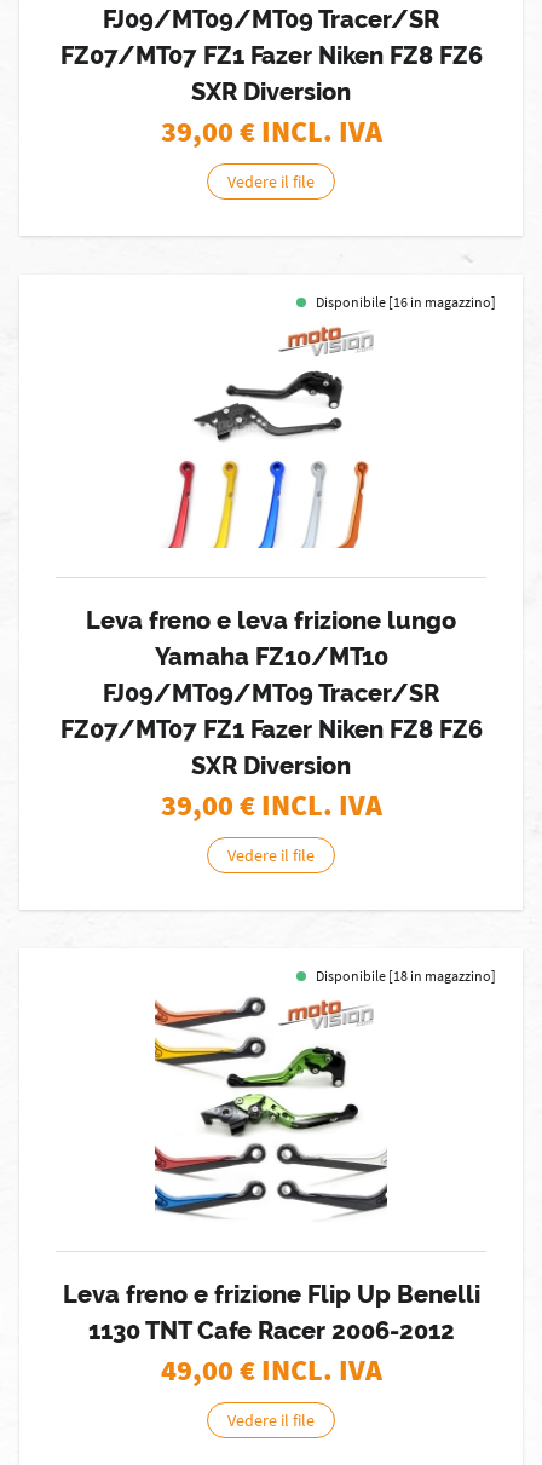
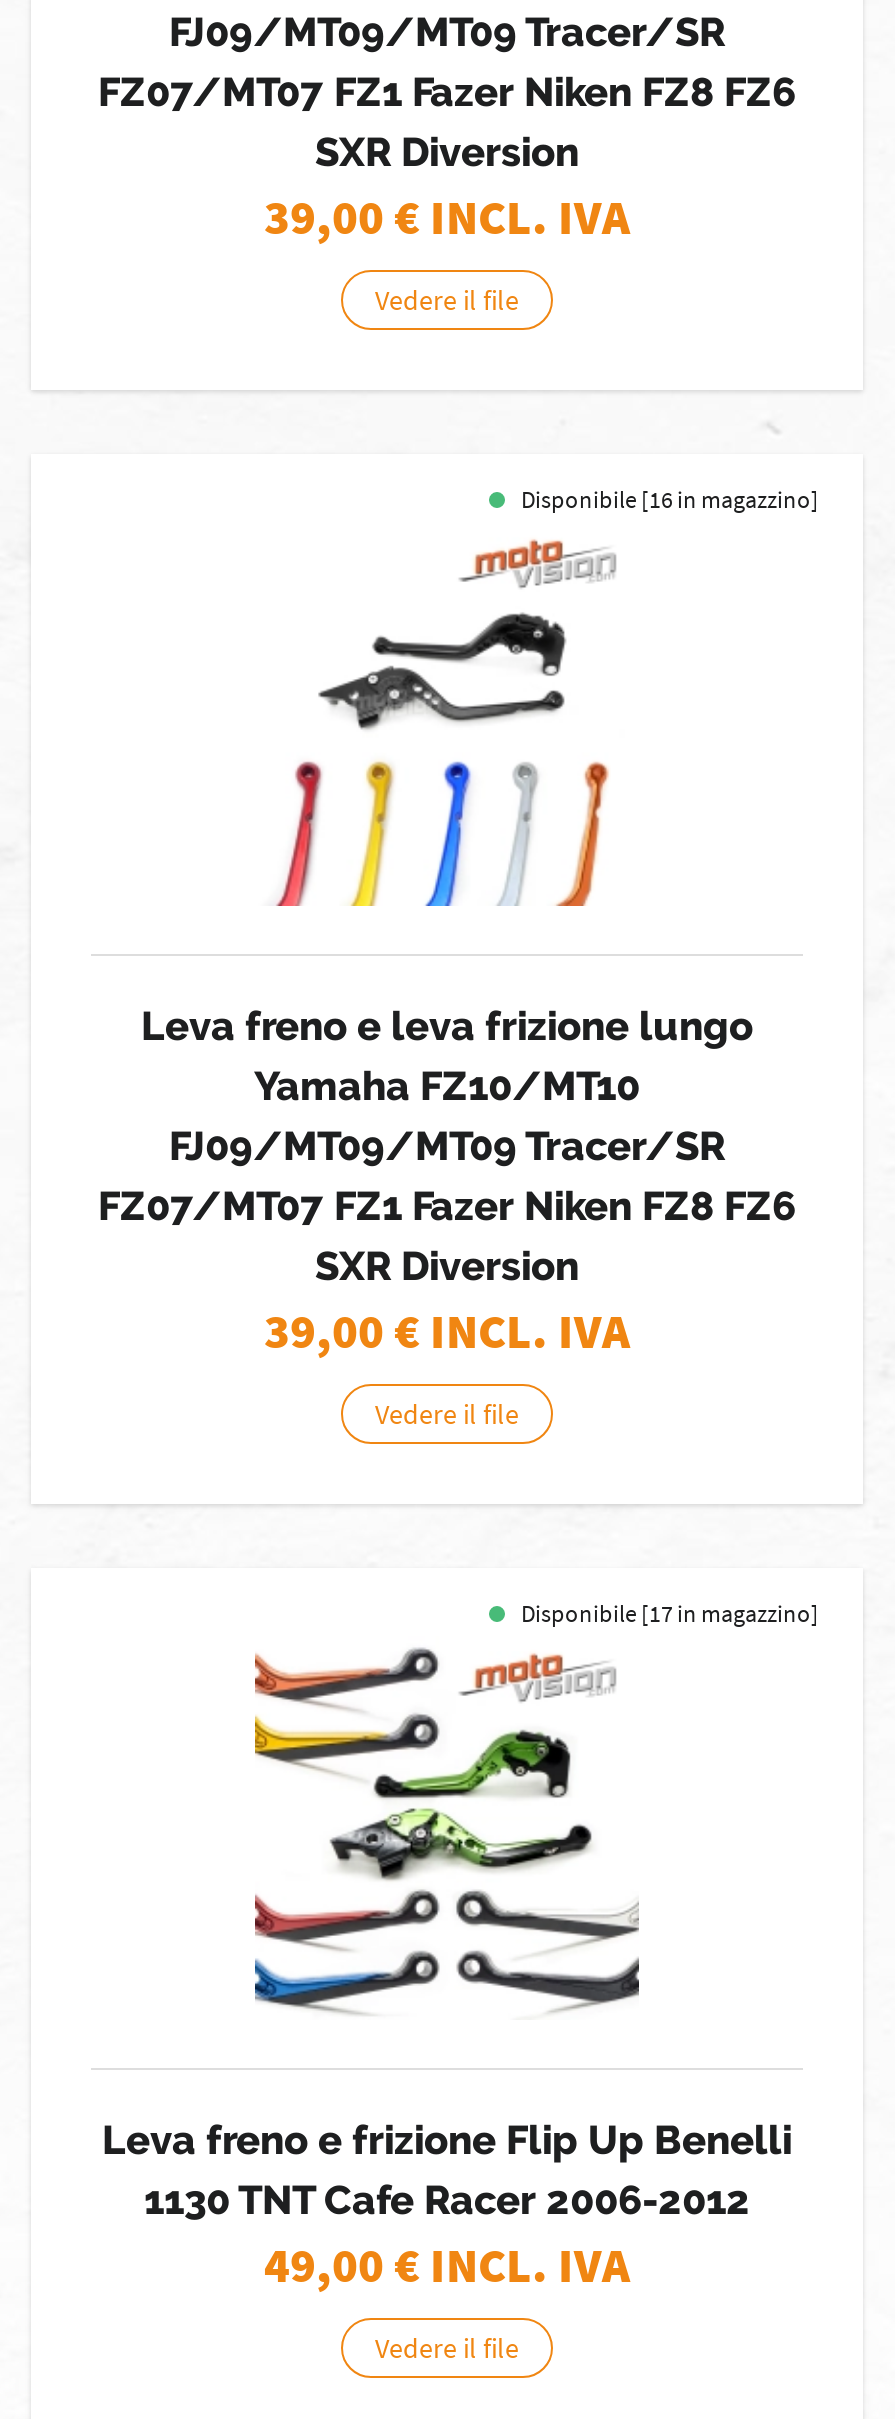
- Disponibile [18 in magazzino]
+ Disponibile [17 in magazzino]
